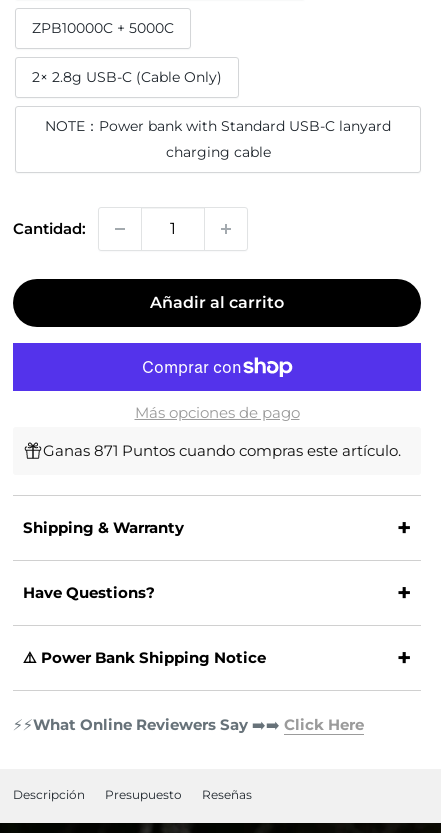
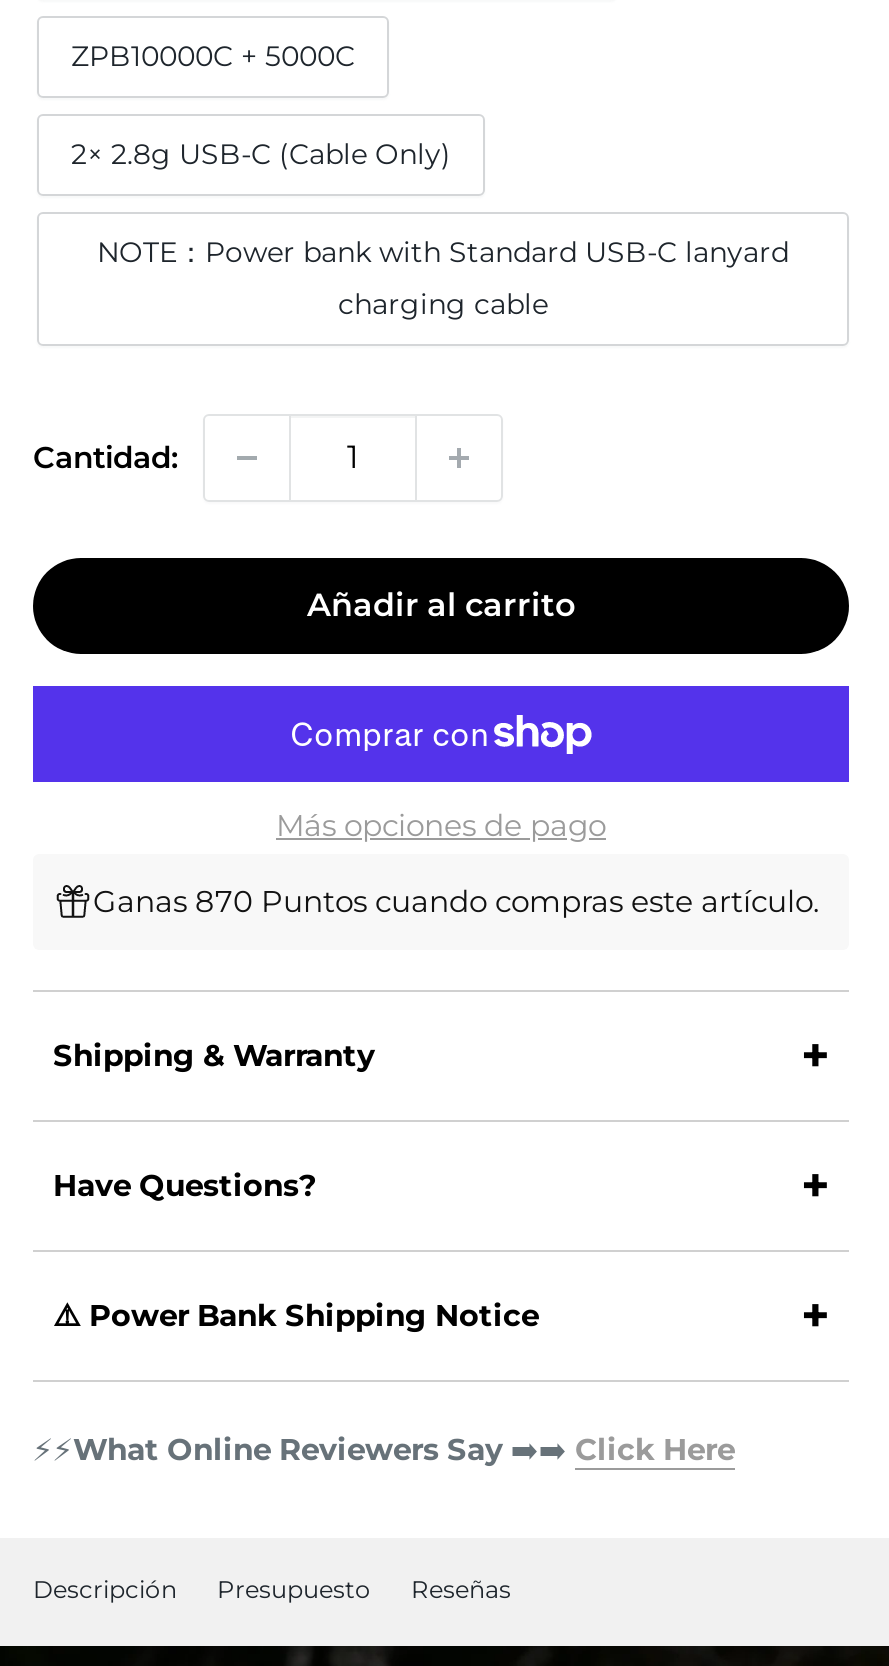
- Ganas 871 Puntos cuando compras este artículo.
+ Ganas 870 Puntos cuando compras este artículo.
